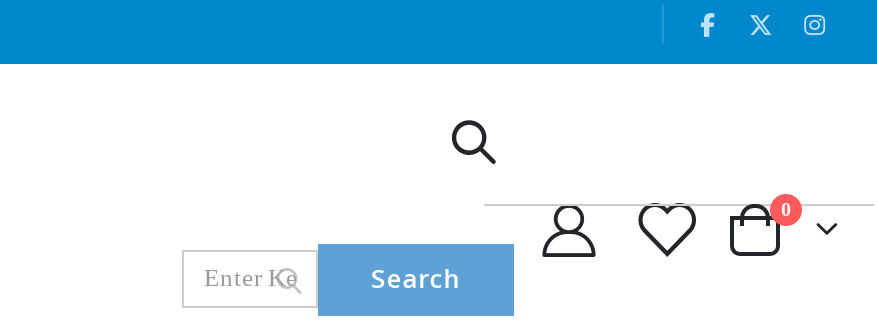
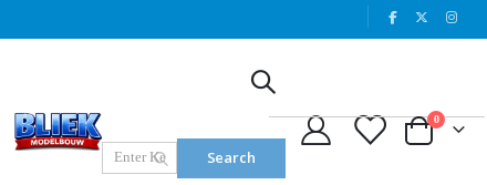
+ [image]
